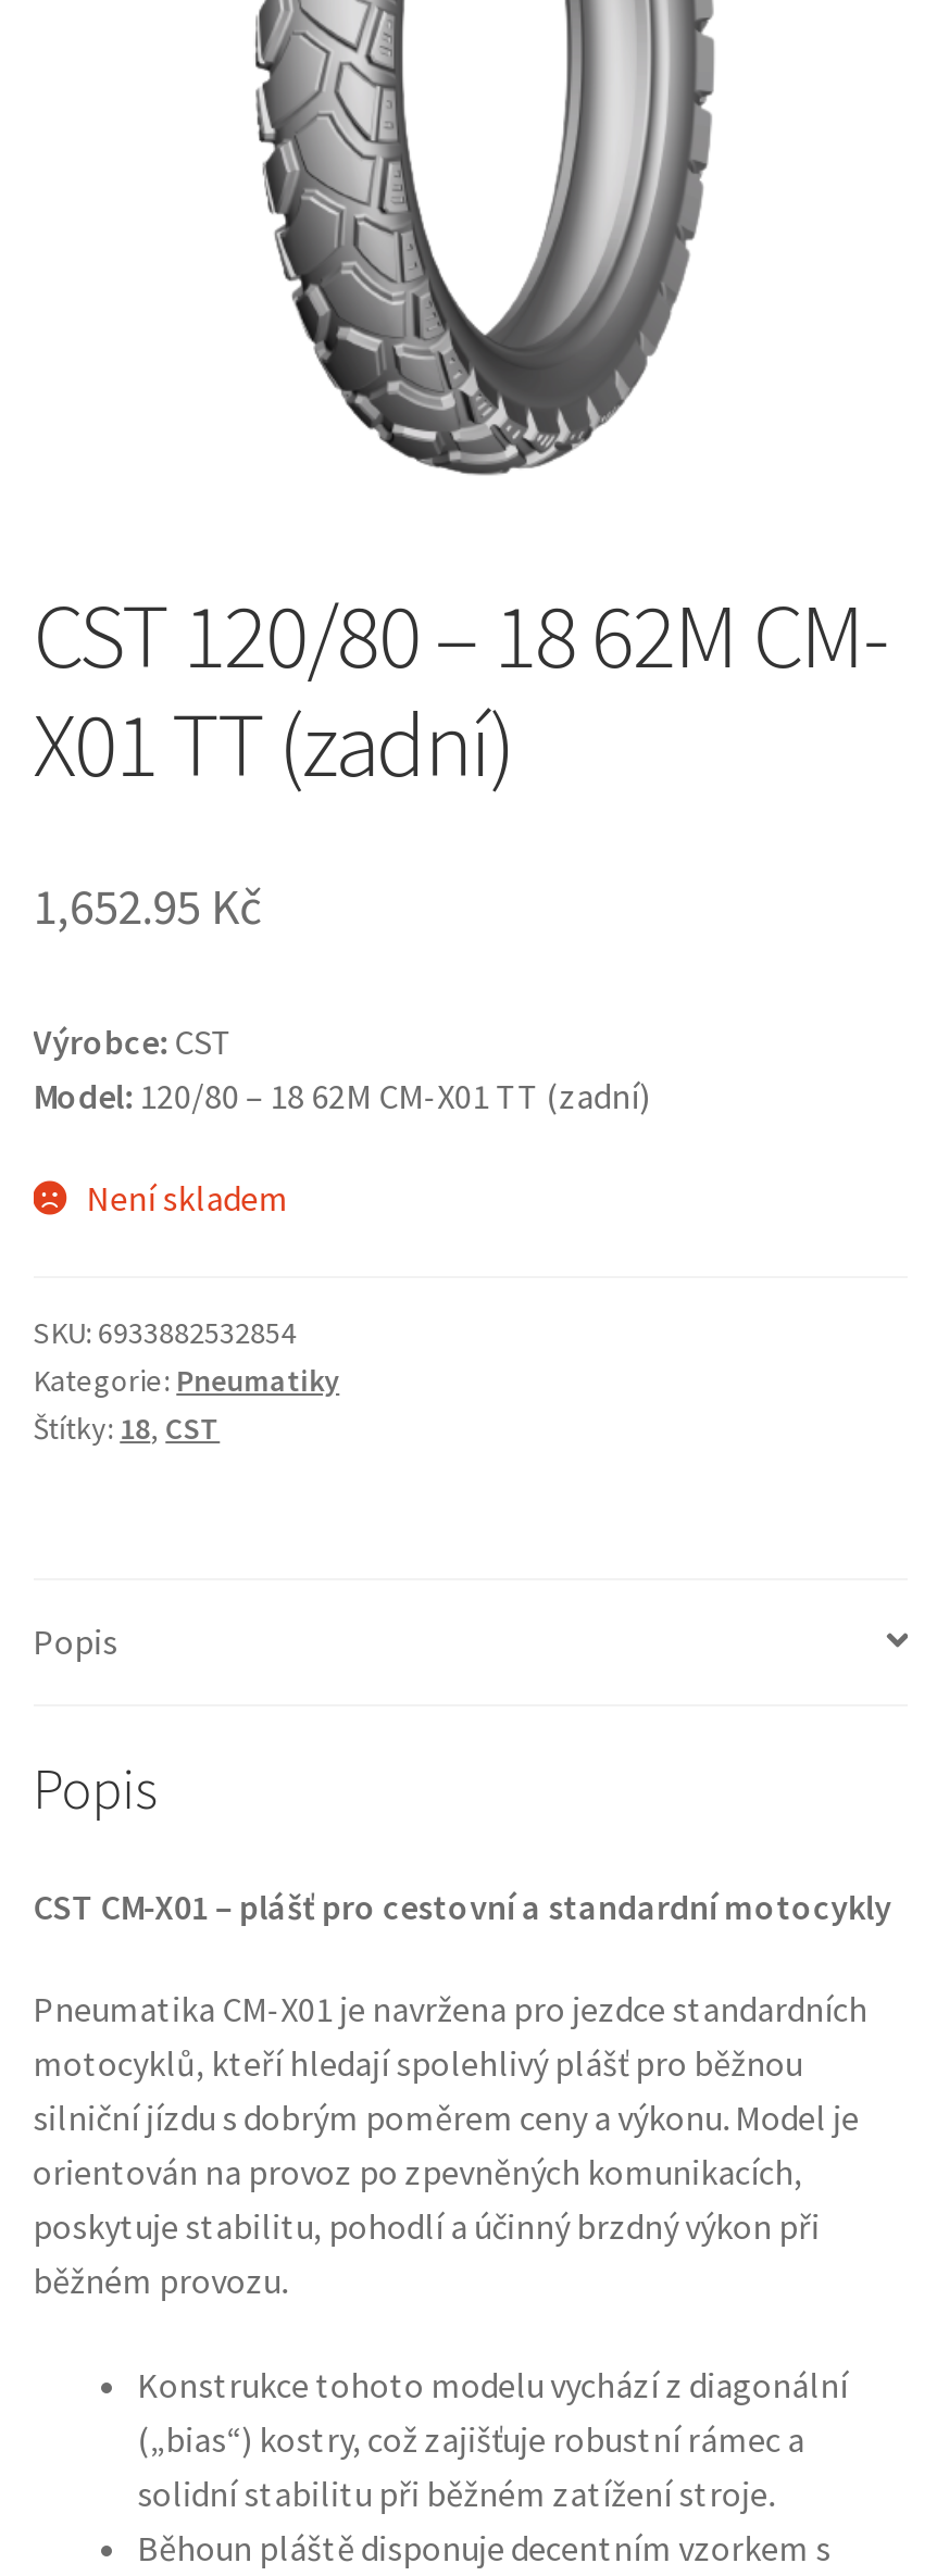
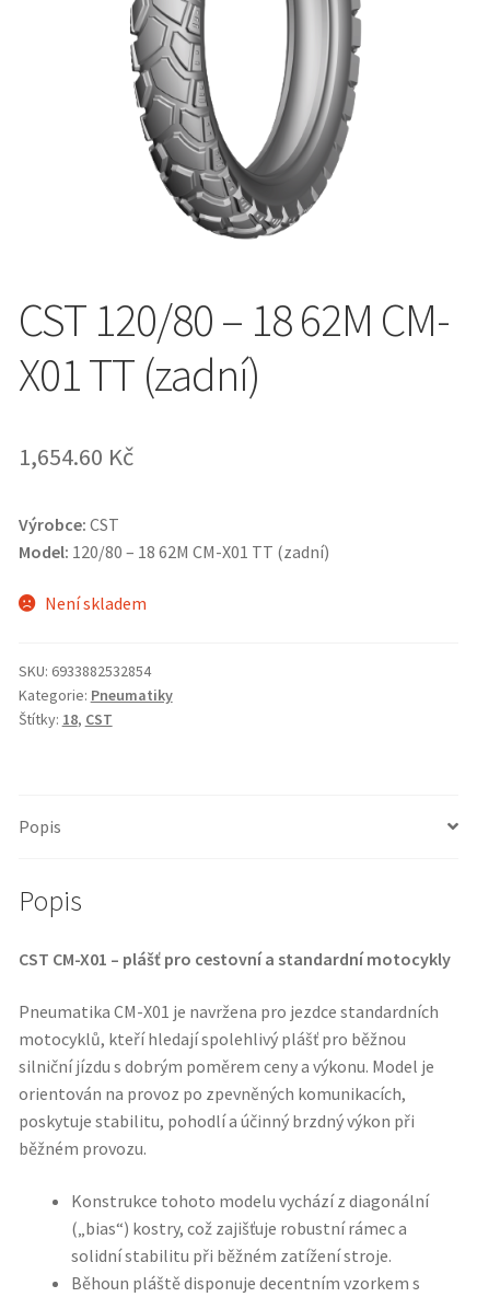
- 1,652.95 Kč
+ 1,654.60 Kč
